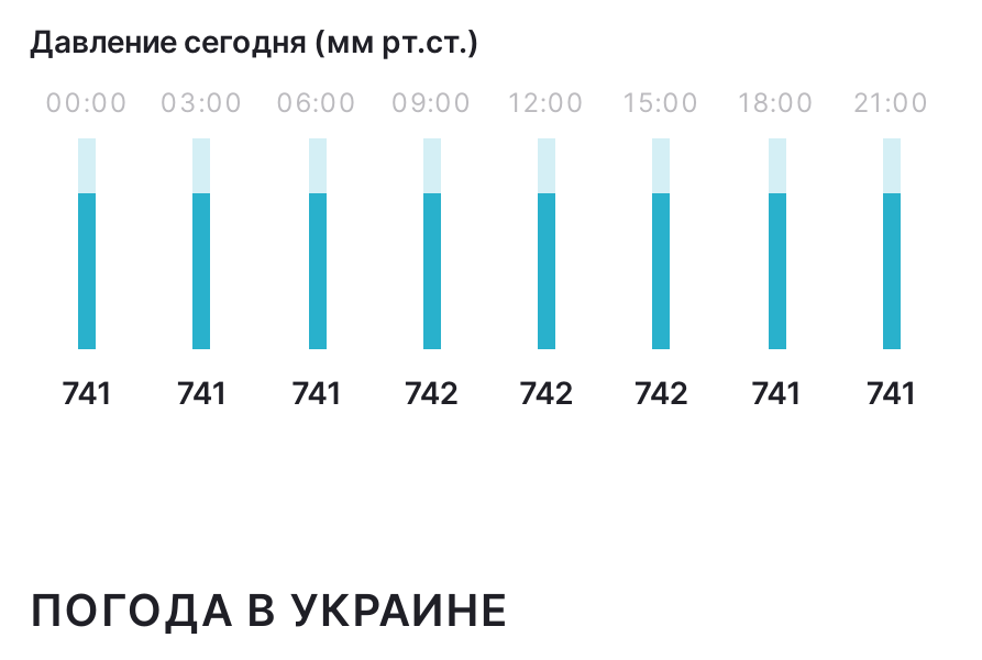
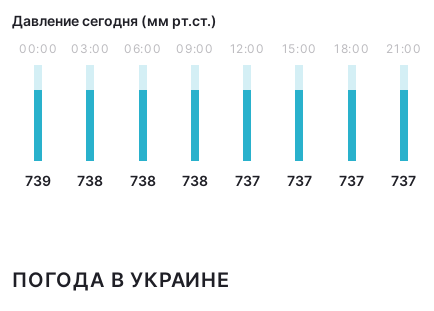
- 741
+ 739

- 741
+ 738

- 741
+ 738

- 742
+ 738

- 742
+ 737

- 742
+ 737

- 741
+ 737

- 741
+ 737
